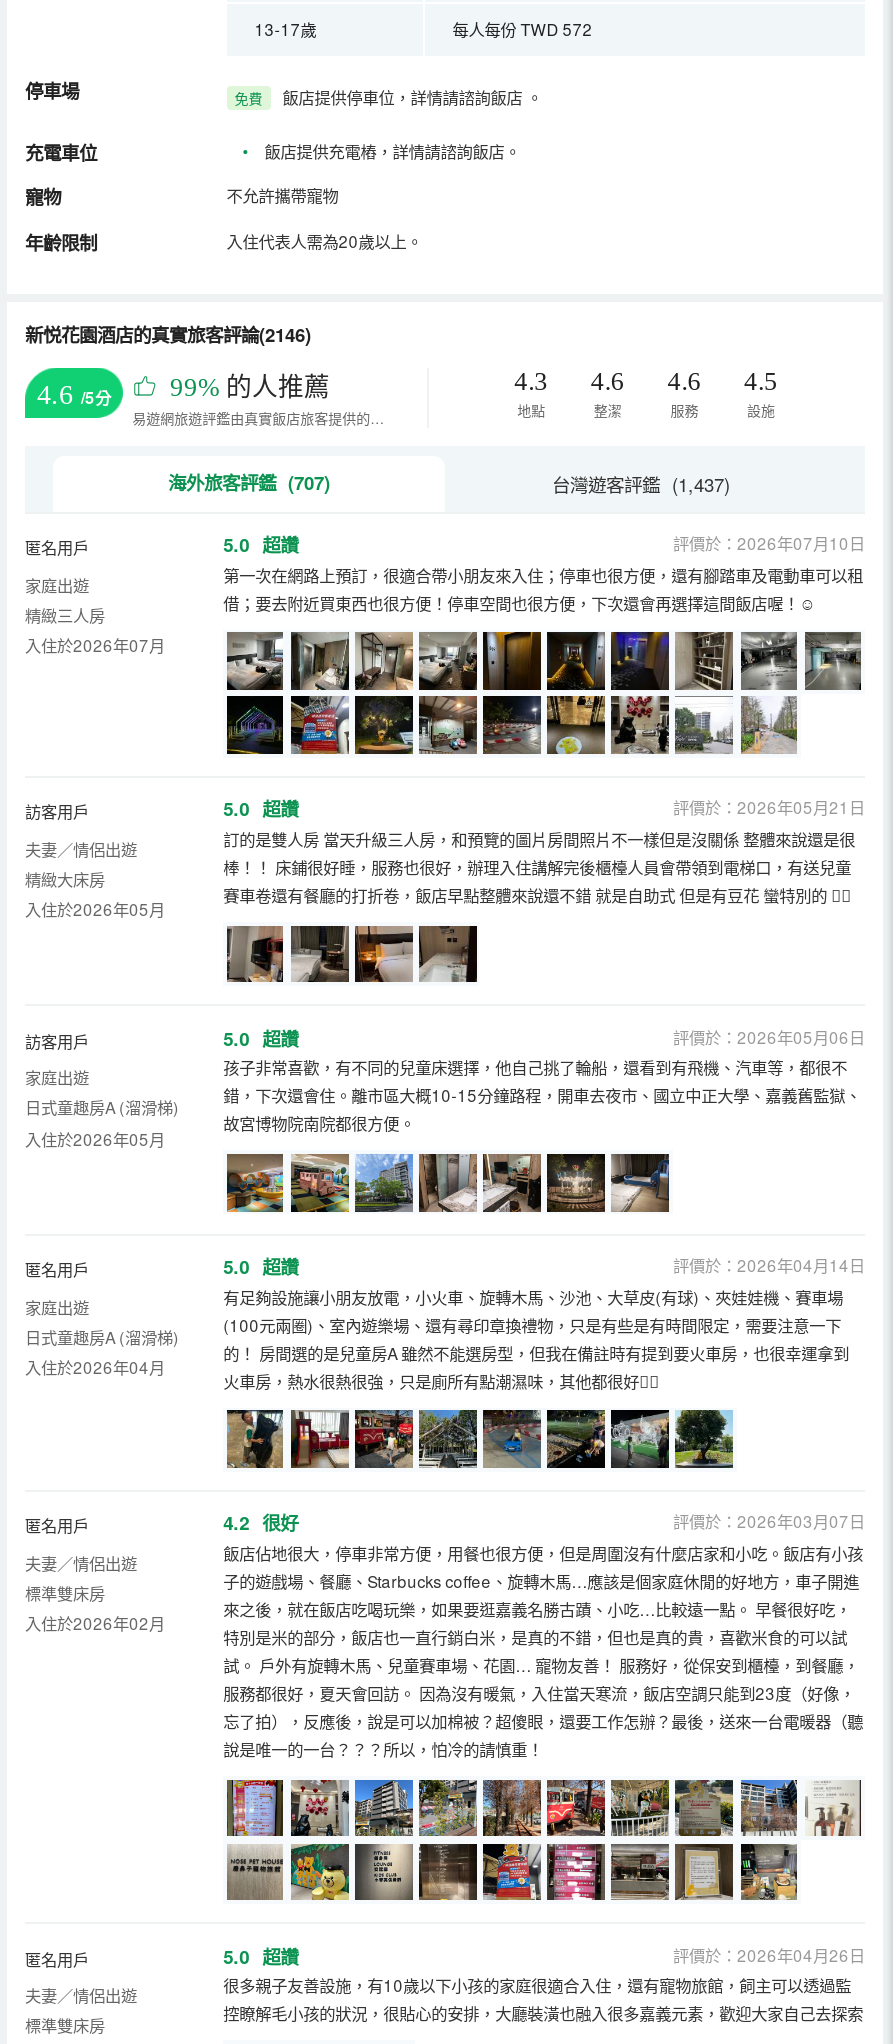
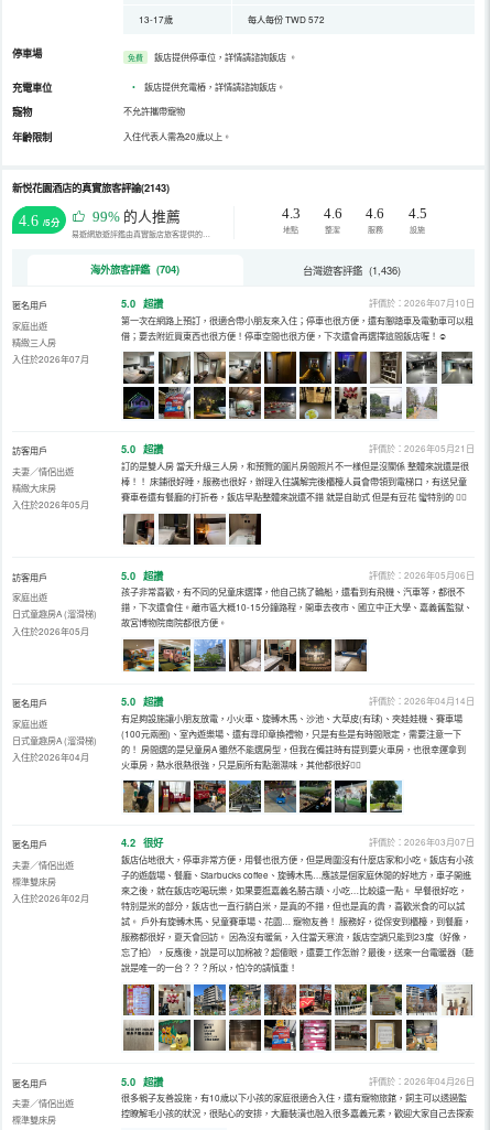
- 新悦花園酒店的真實旅客評論(2146)
+ 新悦花園酒店的真實旅客評論(2143)

- 海外旅客評鑑 (707)
+ 海外旅客評鑑 (704)

- 台灣遊客評鑑 (1,437)
+ 台灣遊客評鑑 (1,436)
